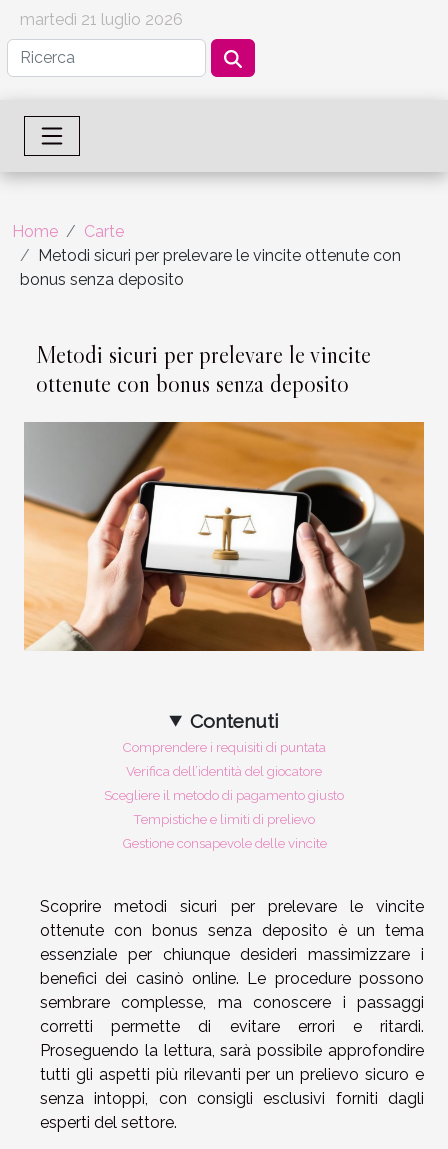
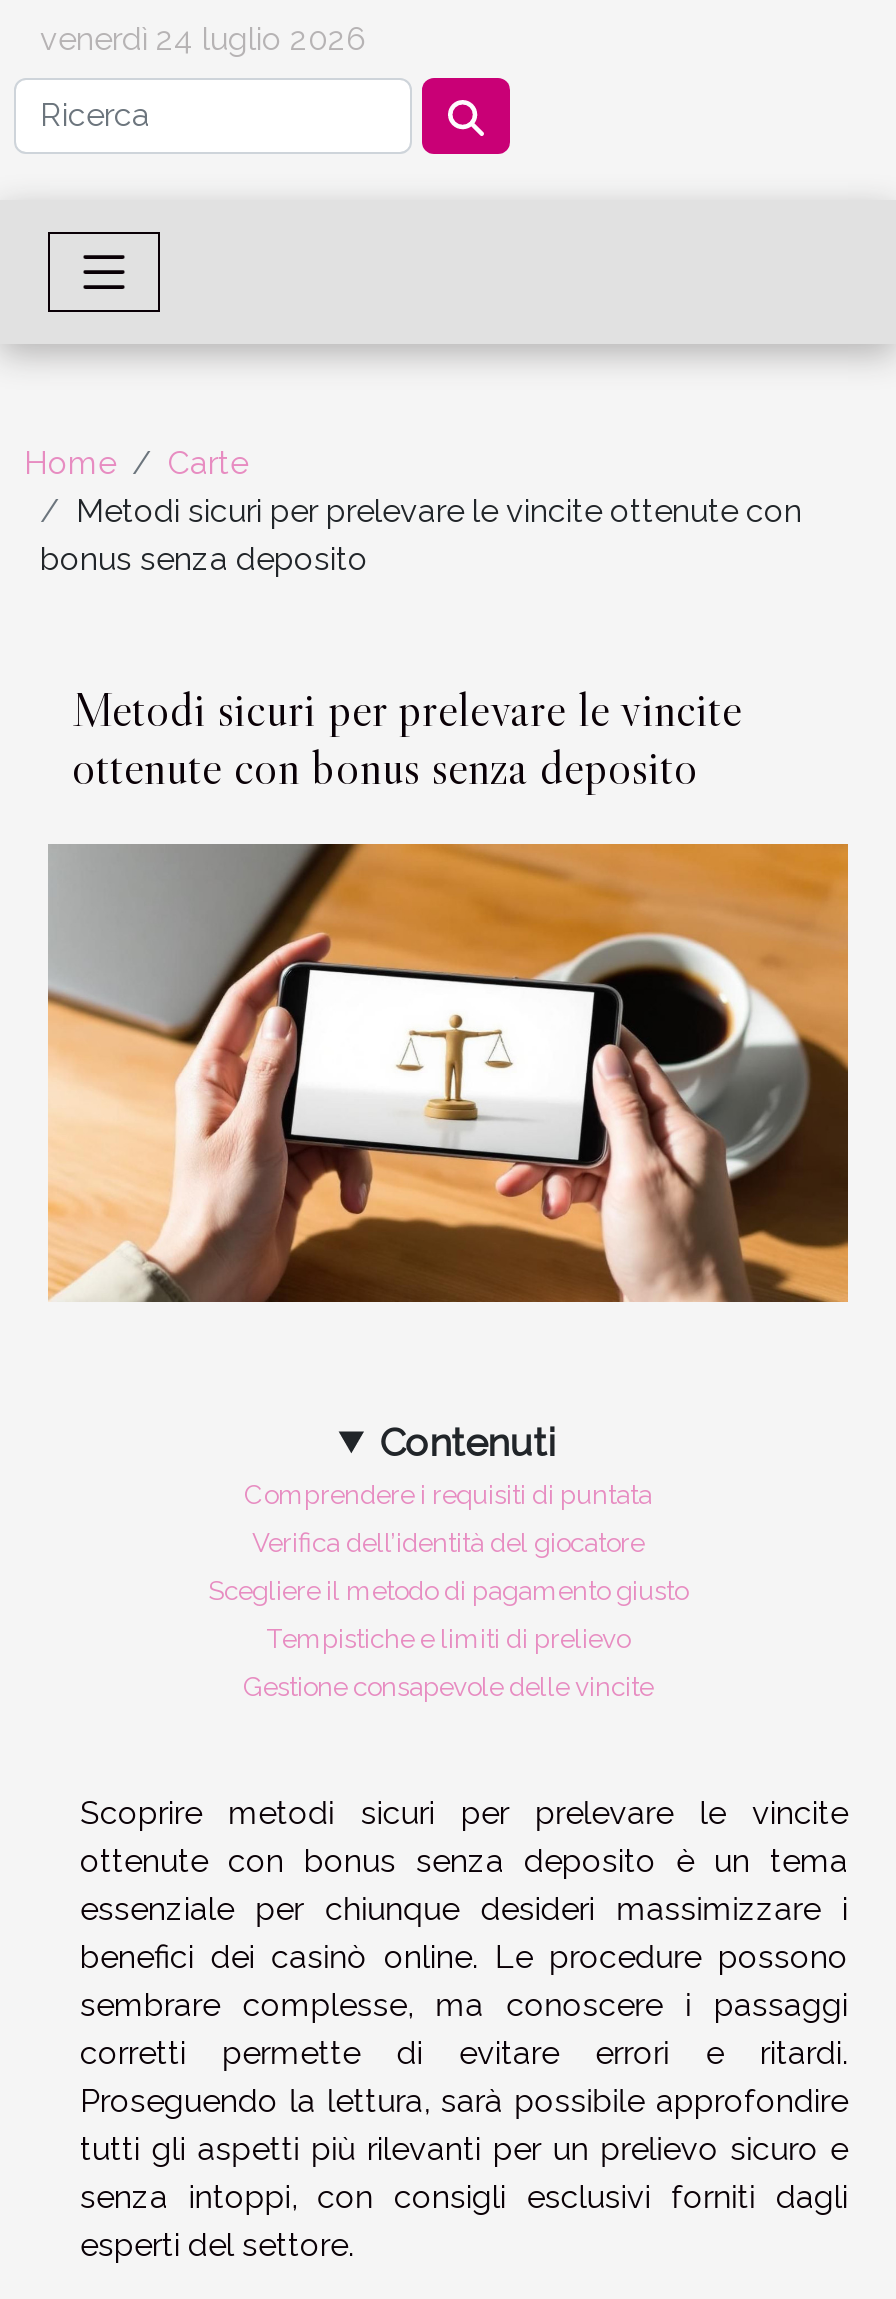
- martedì 21 luglio 2026
+ venerdì 24 luglio 2026
